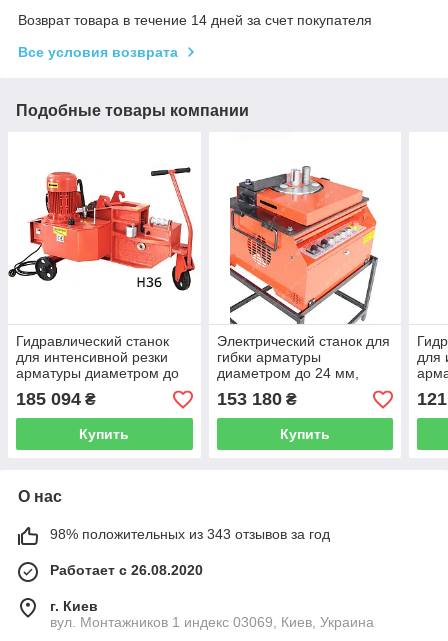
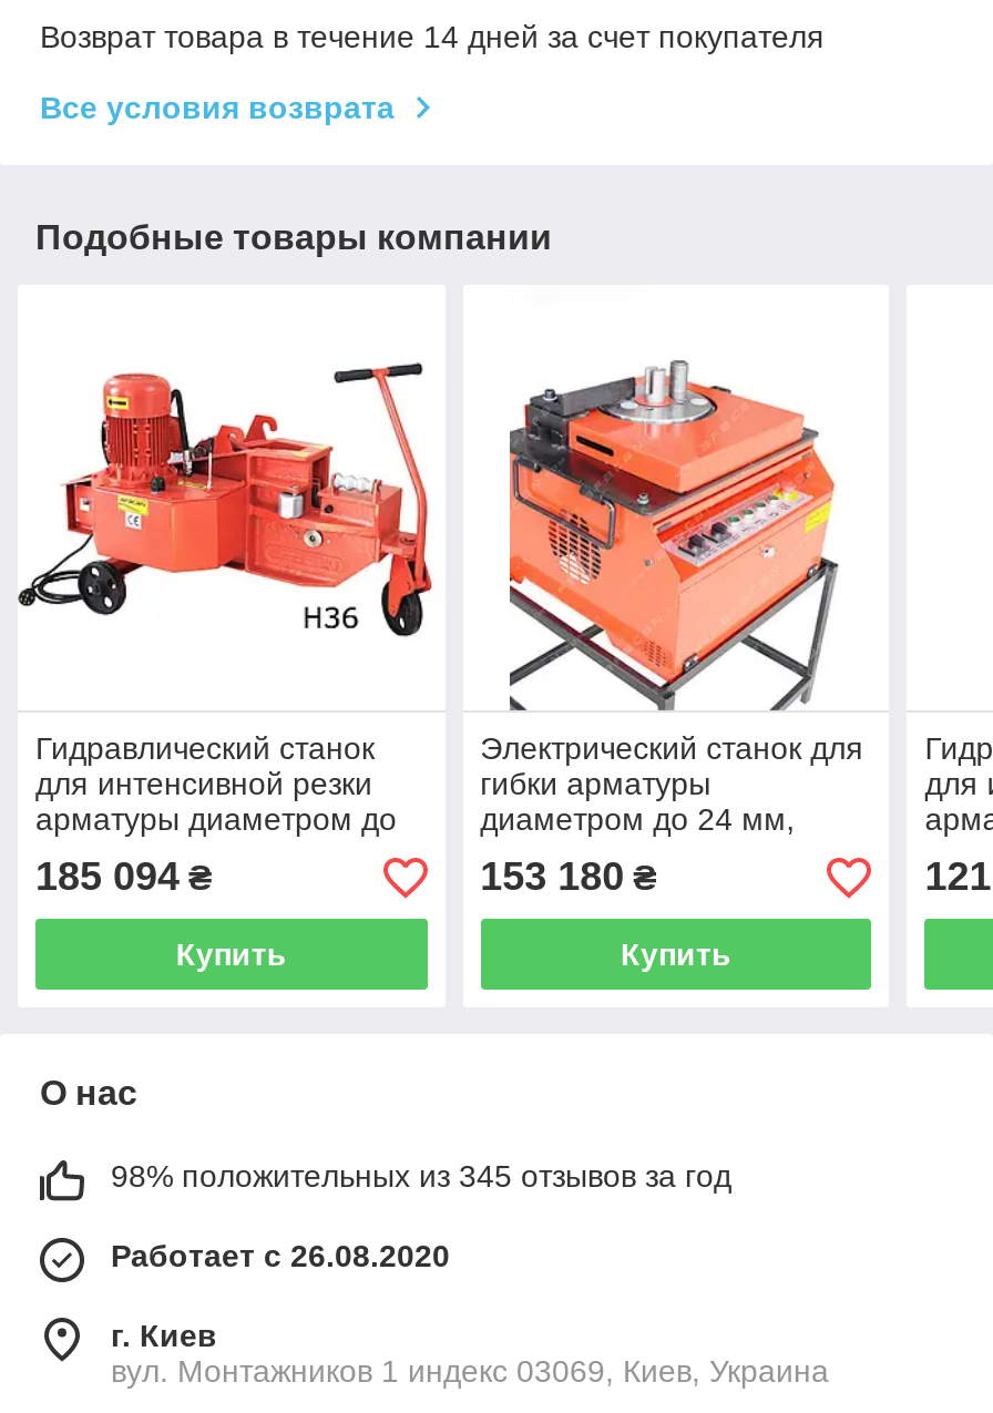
- 98% положительных из 343 отзывов за год
+ 98% положительных из 345 отзывов за год
